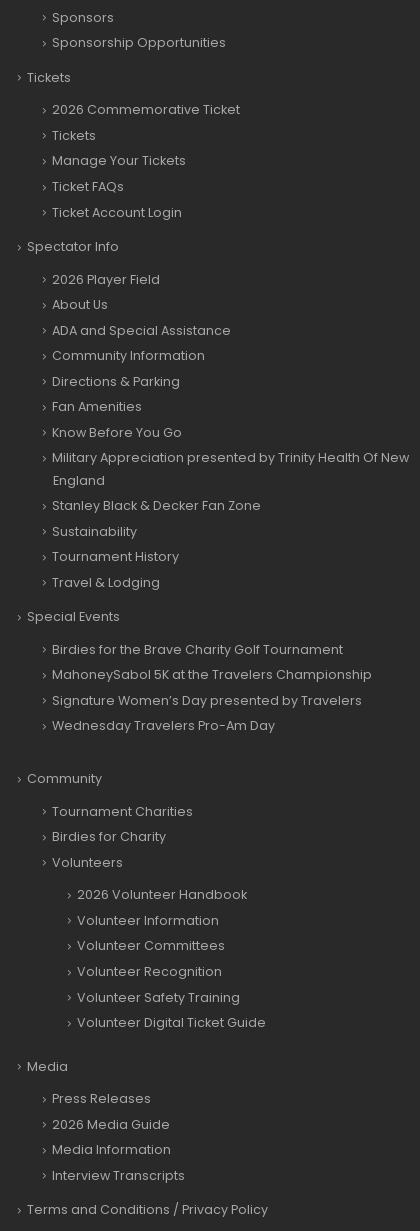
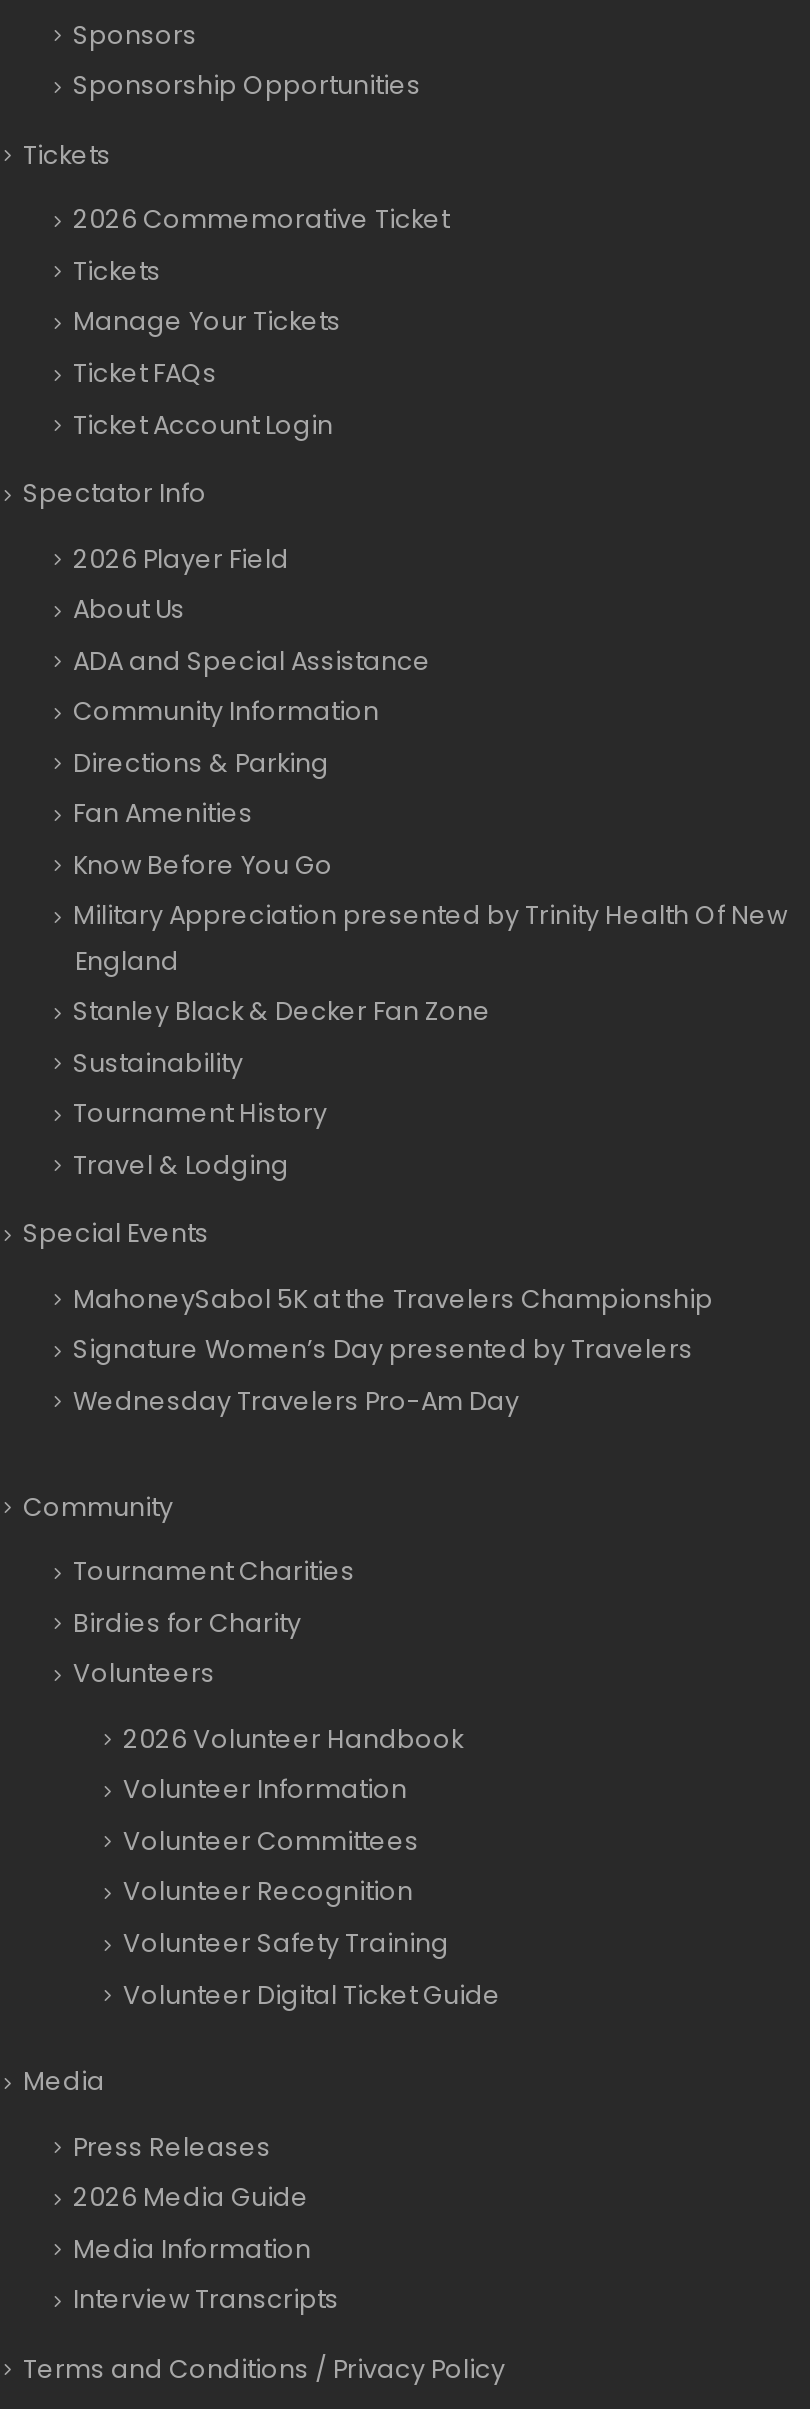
- Birdies for the Brave Charity Golf Tournament
